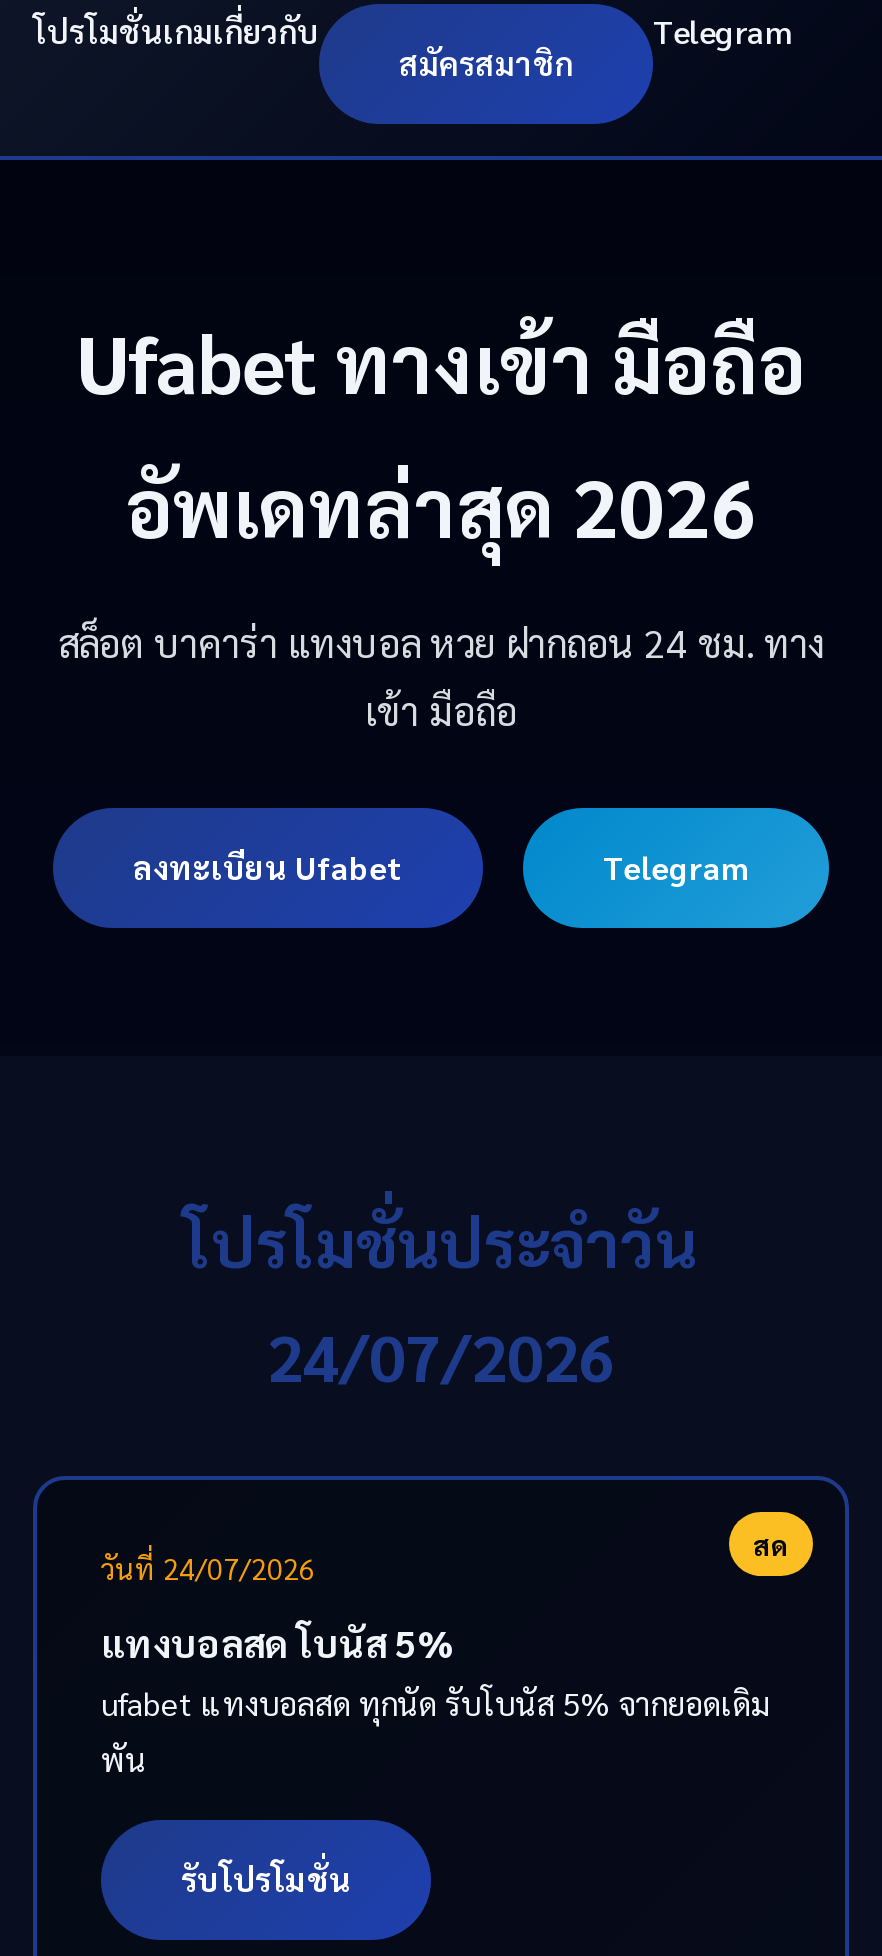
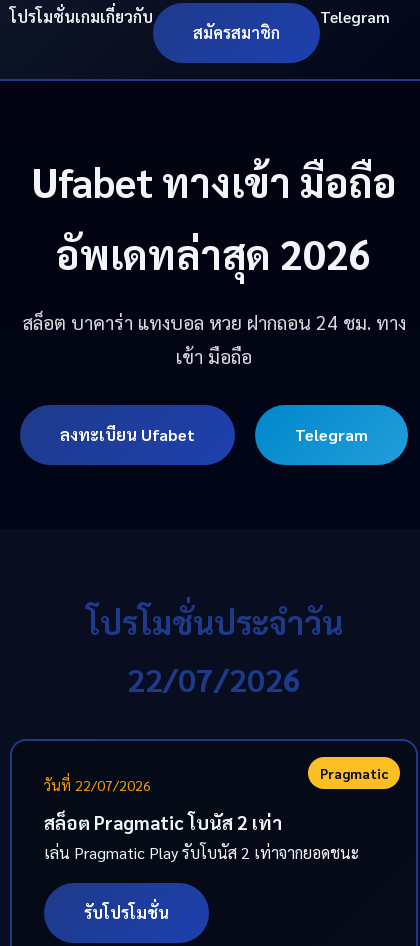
- 24/07/2026
+ 22/07/2026

- สด
- วันที่ 24/07/2026
+ Pragmatic
+ วันที่ 22/07/2026

- แทงบอลสด โบนัส 5%
- ufabet แทงบอลสด ทุกนัด รับโบนัส 5% จากยอดเดิม
- พัน
+ สล็อต Pragmatic โบนัส 2 เท่า
+ เล่น Pragmatic Play รับโบนัส 2 เท่าจากยอดชนะ
